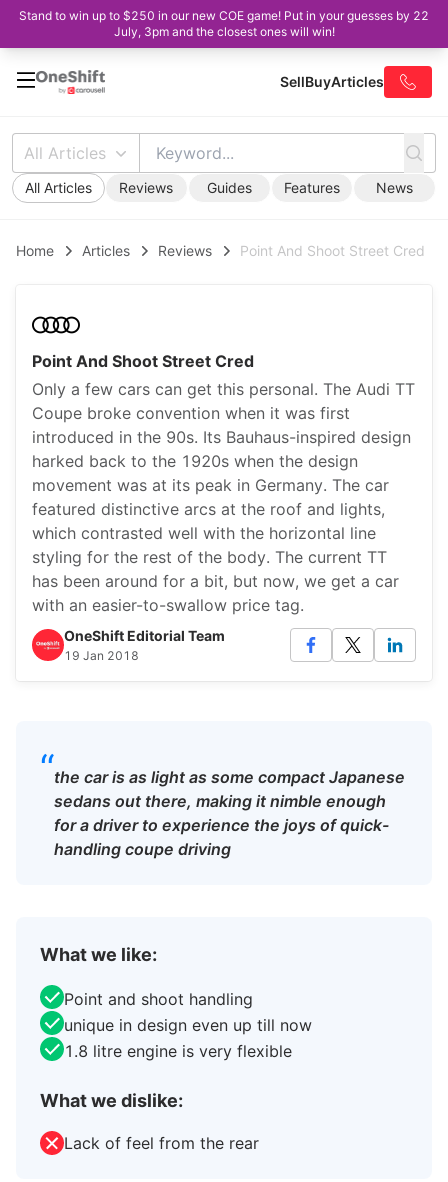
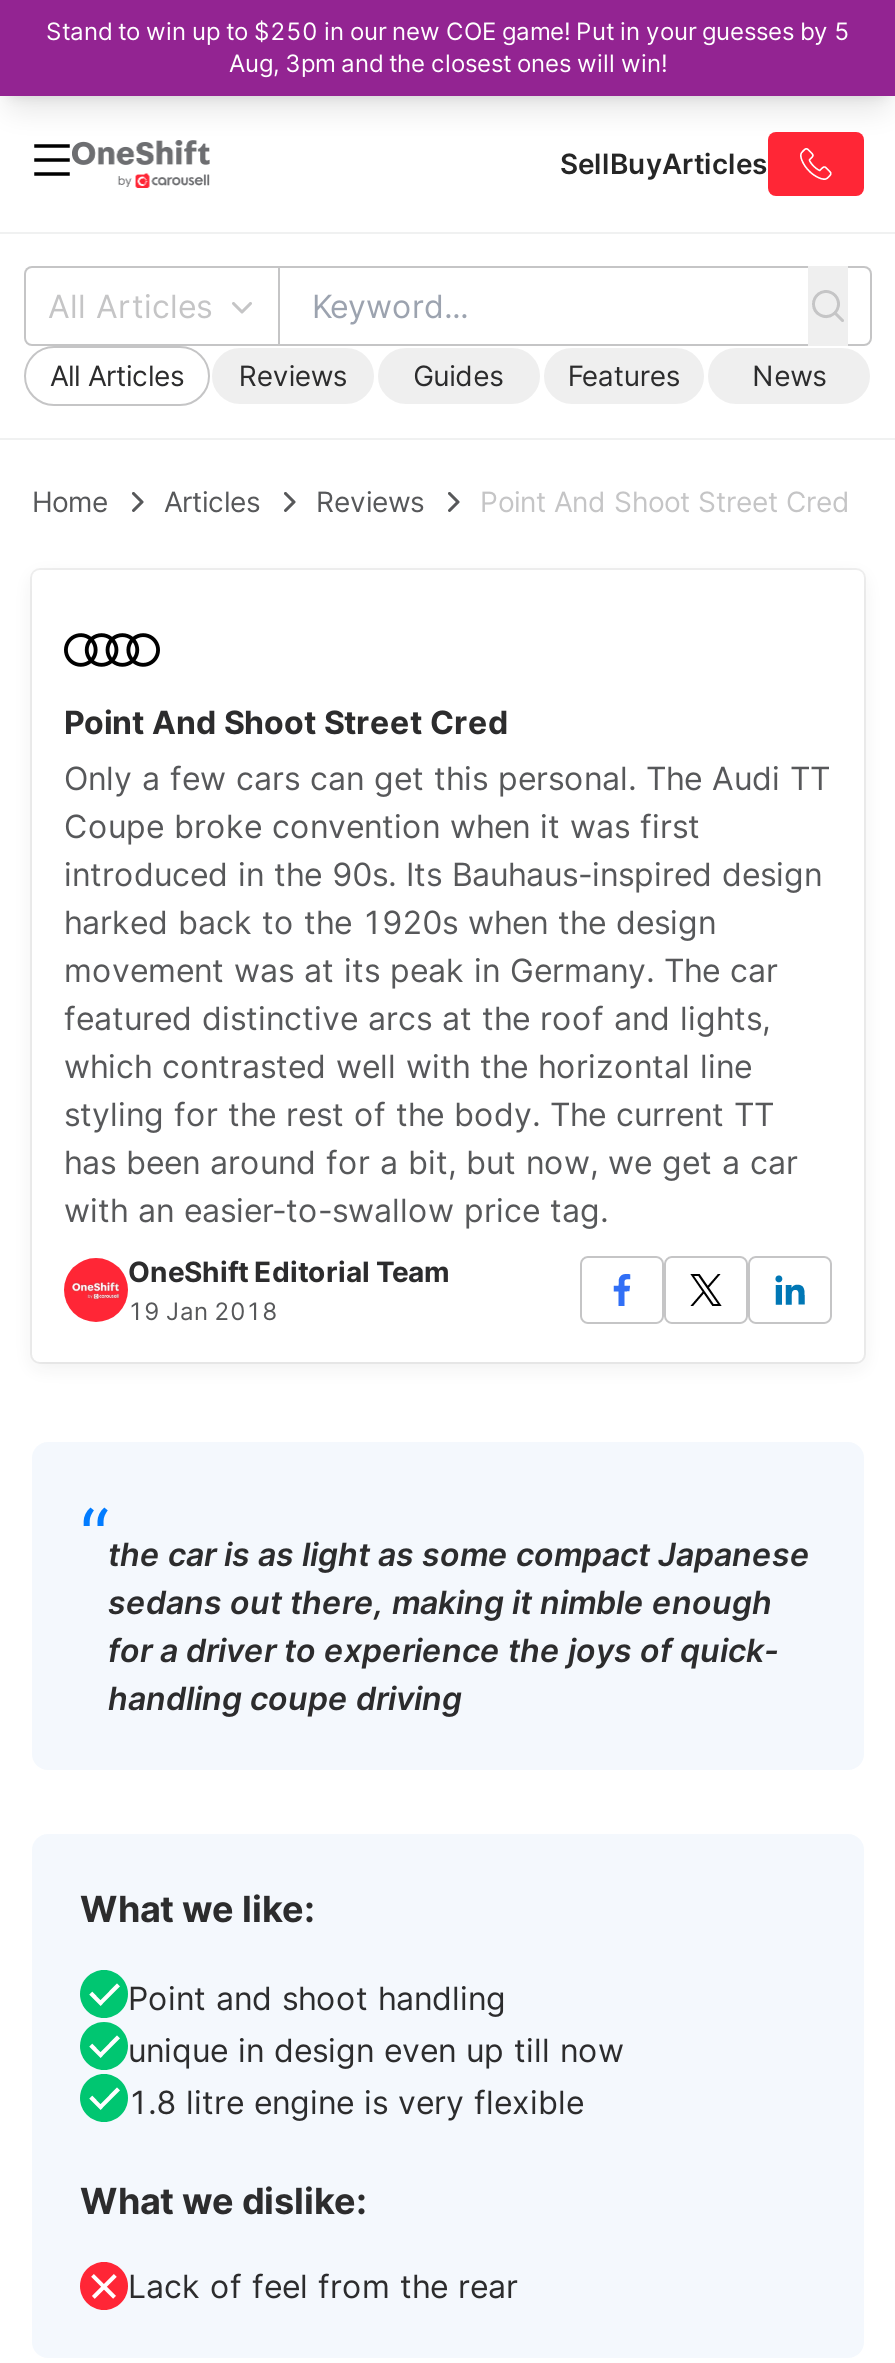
- Stand to win up to $250 in our new COE game! Put in your guesses by 22
+ Stand to win up to $250 in our new COE game! Put in your guesses by 5

- July, 3pm and the closest ones will win!
+ Aug, 3pm and the closest ones will win!
